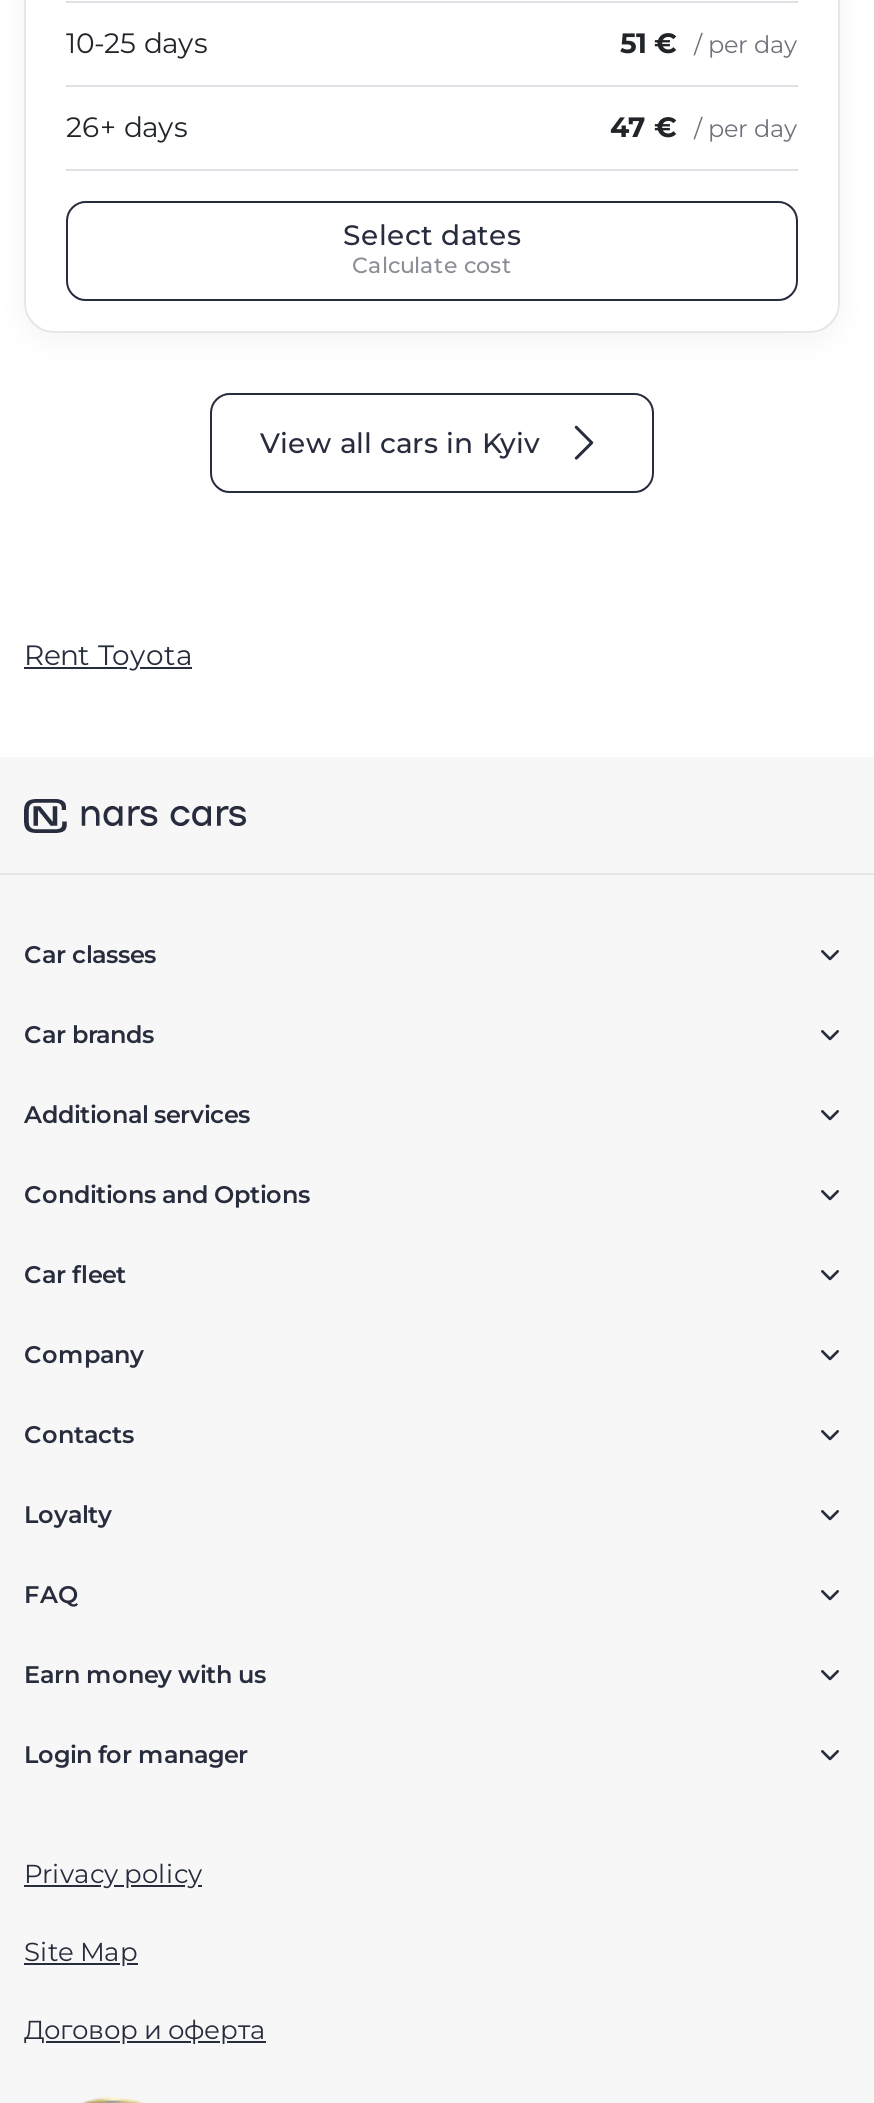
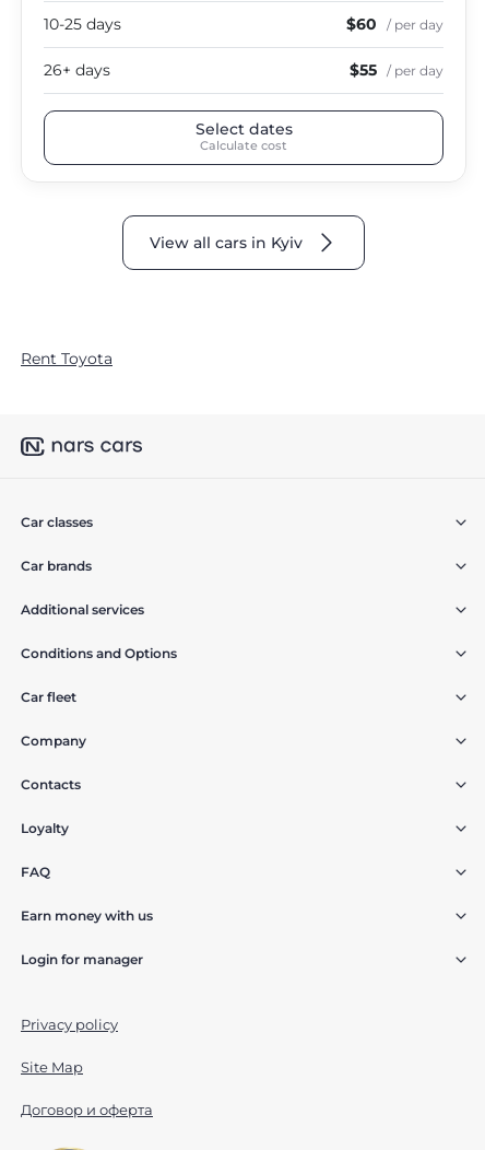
- 51 € / per day
+ $60 / per day

- 47 € / per day
+ $55 / per day
